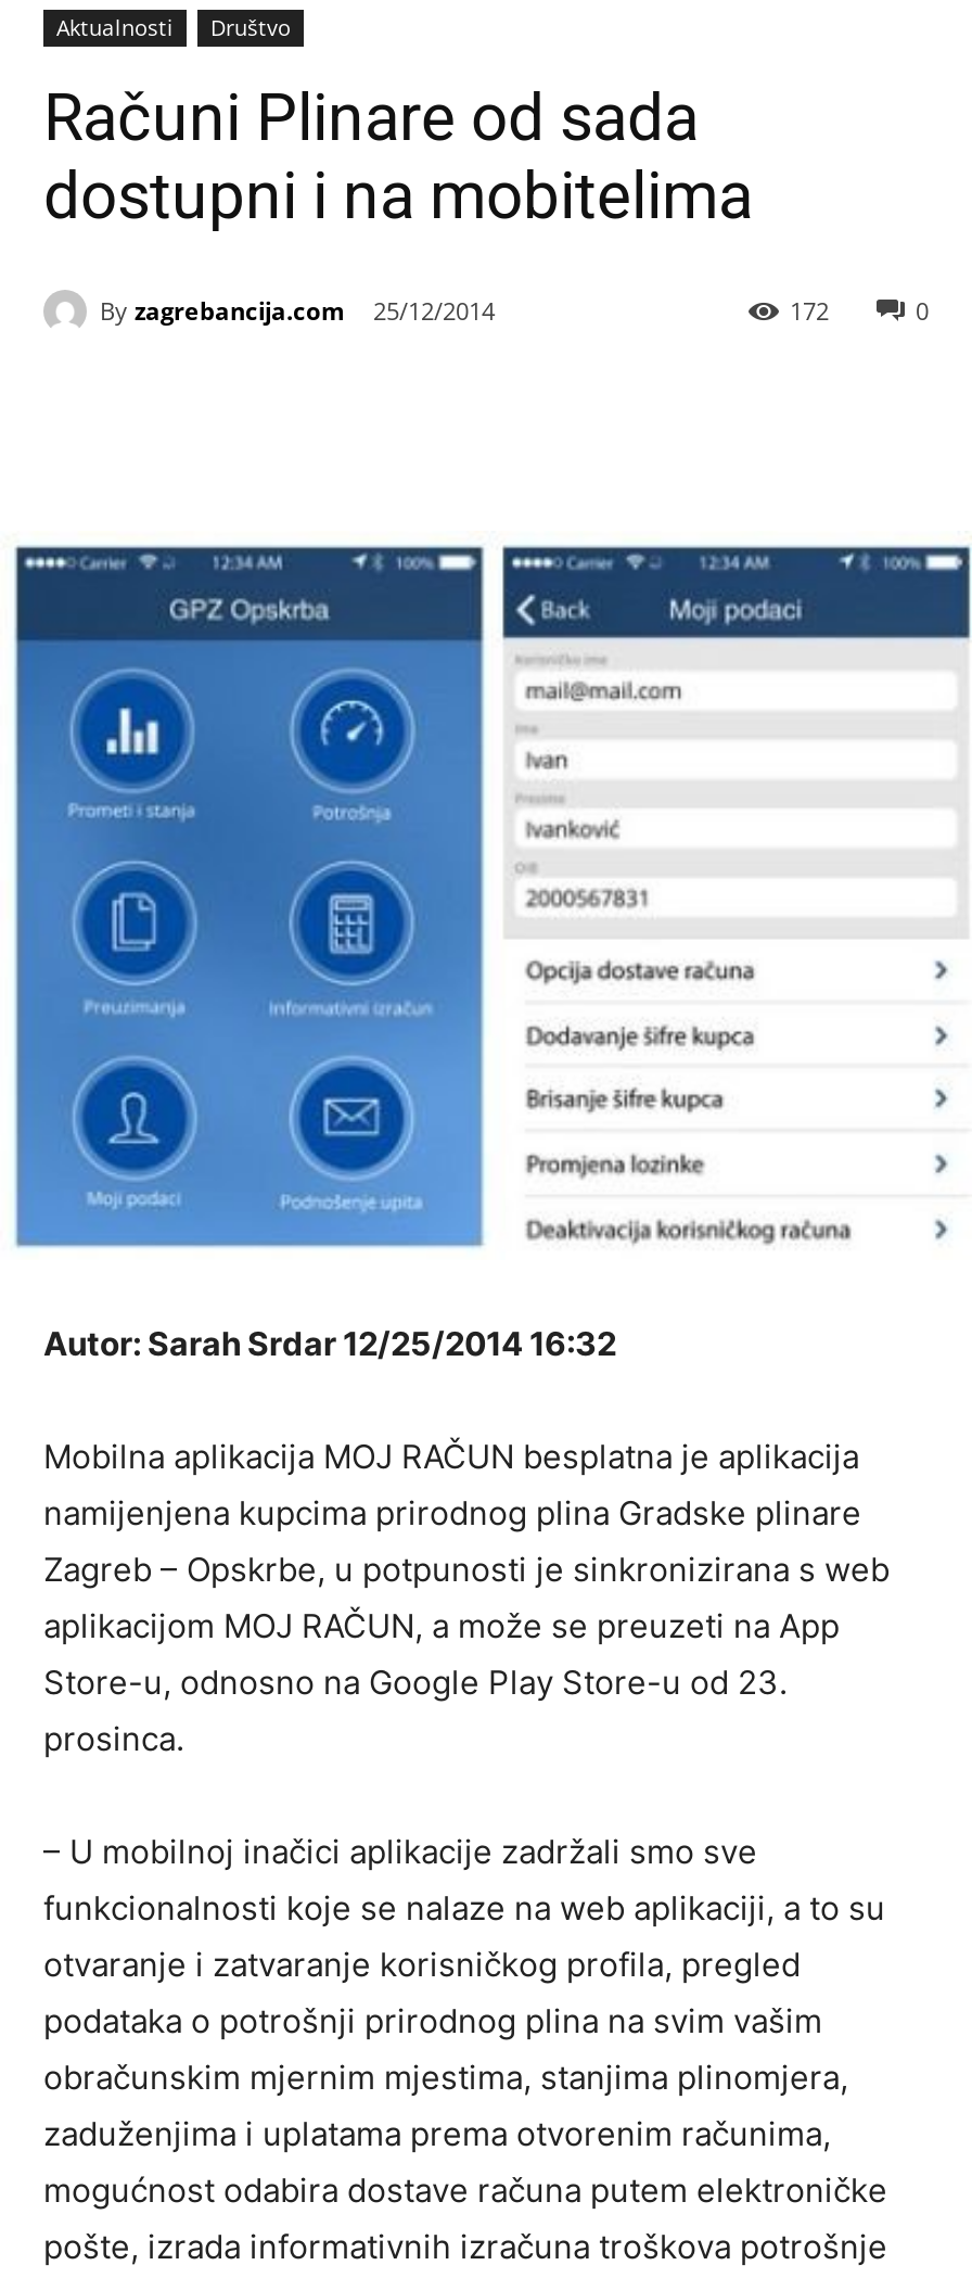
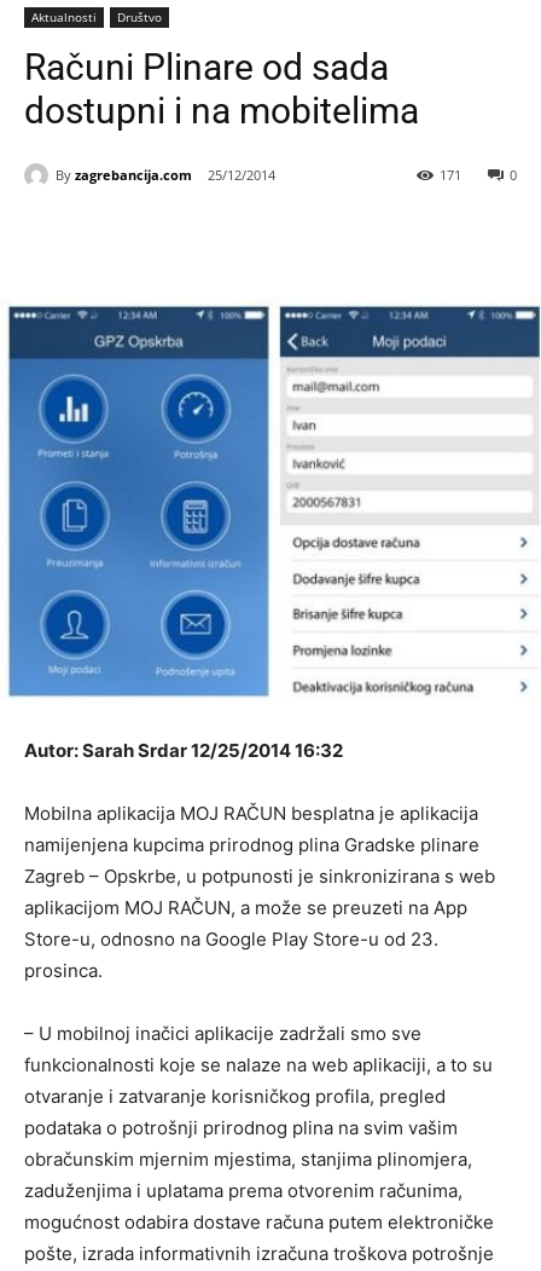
- 172
+ 171
